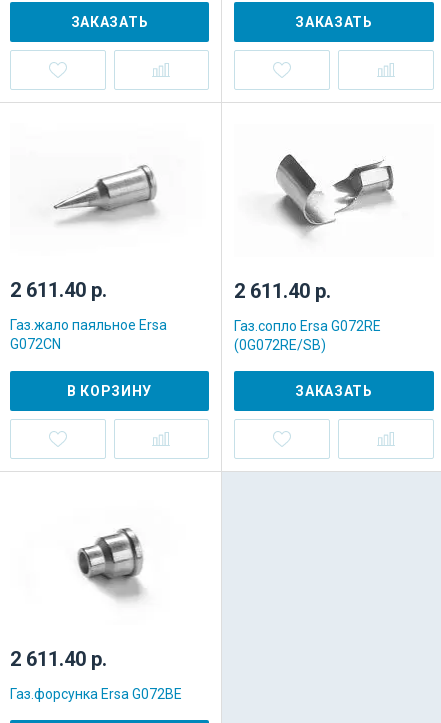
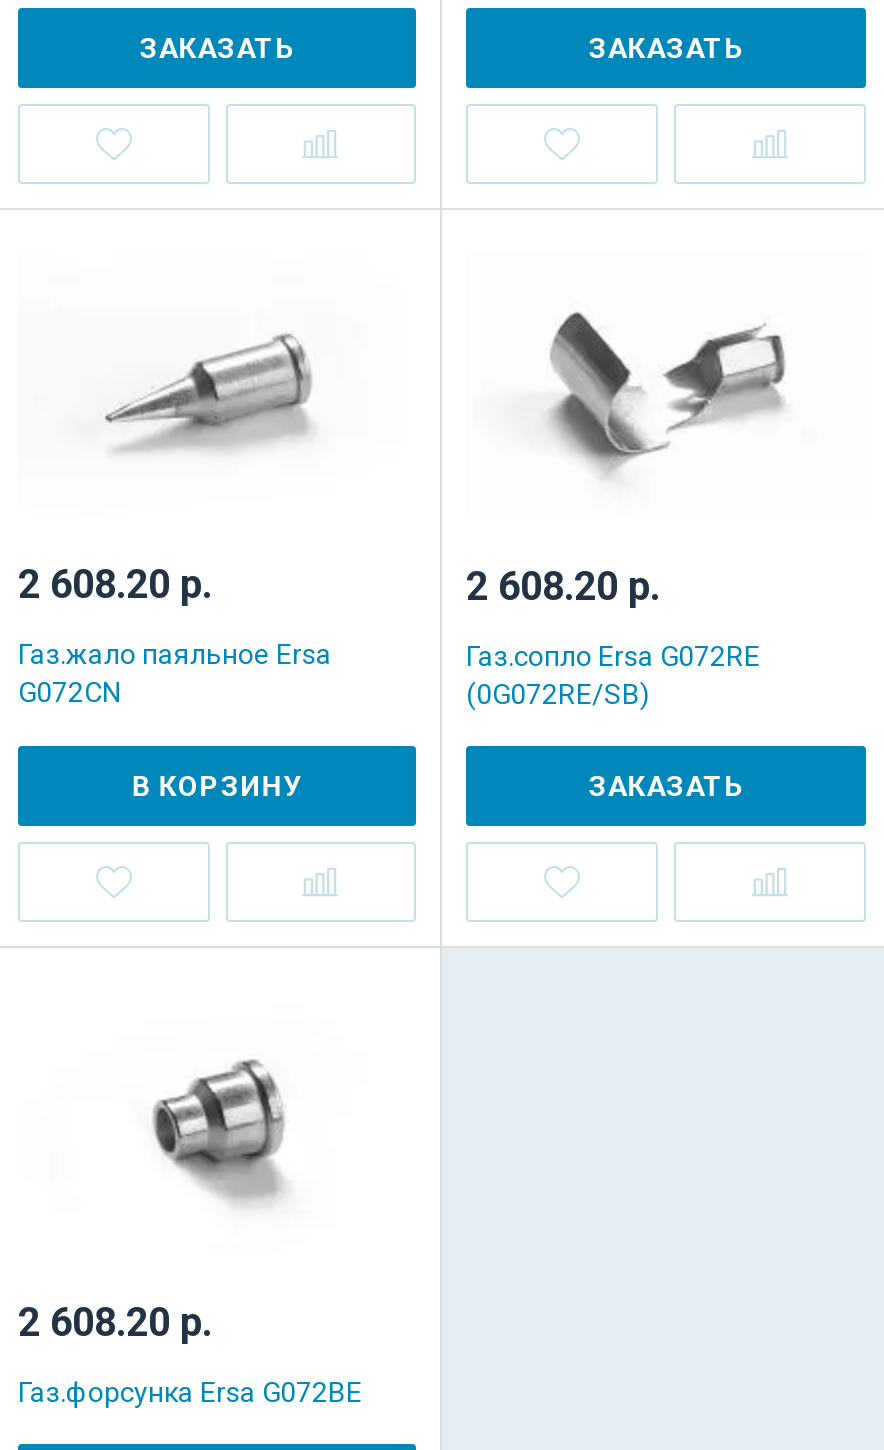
- 2 611.40 р.
+ 2 608.20 р.

- 2 611.40 р.
+ 2 608.20 р.

- 2 611.40 р.
+ 2 608.20 р.
